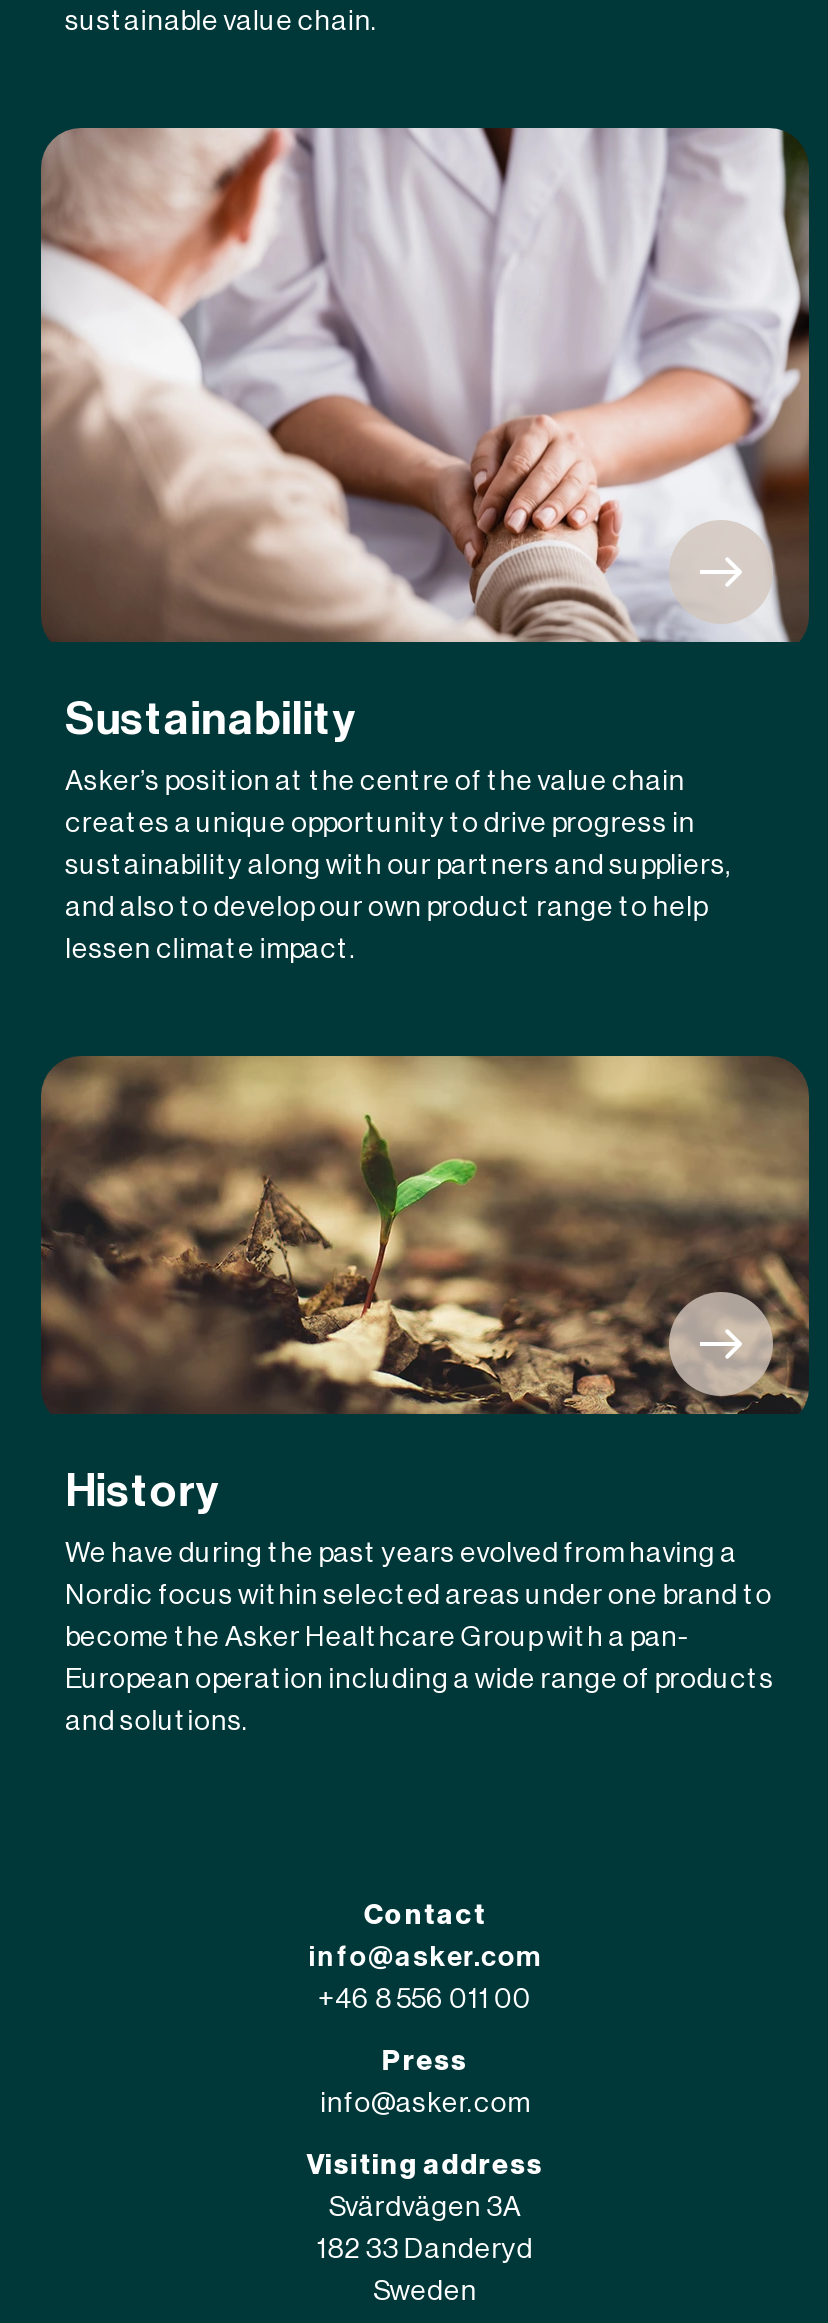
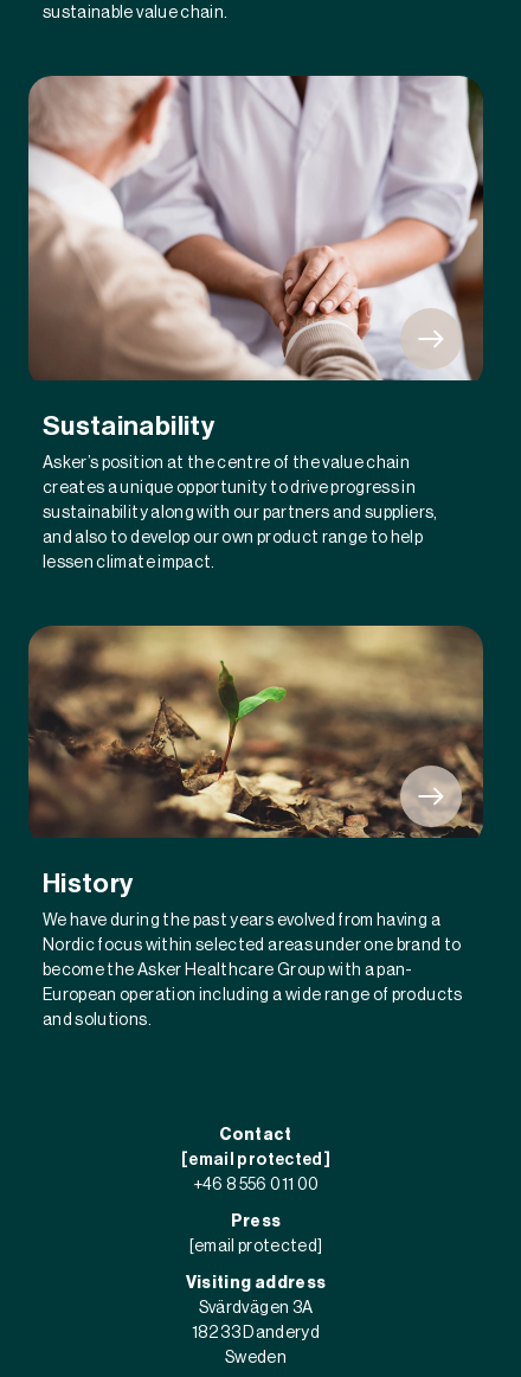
- info@asker.com
+ [email protected]

- info@asker.com
+ [email protected]
